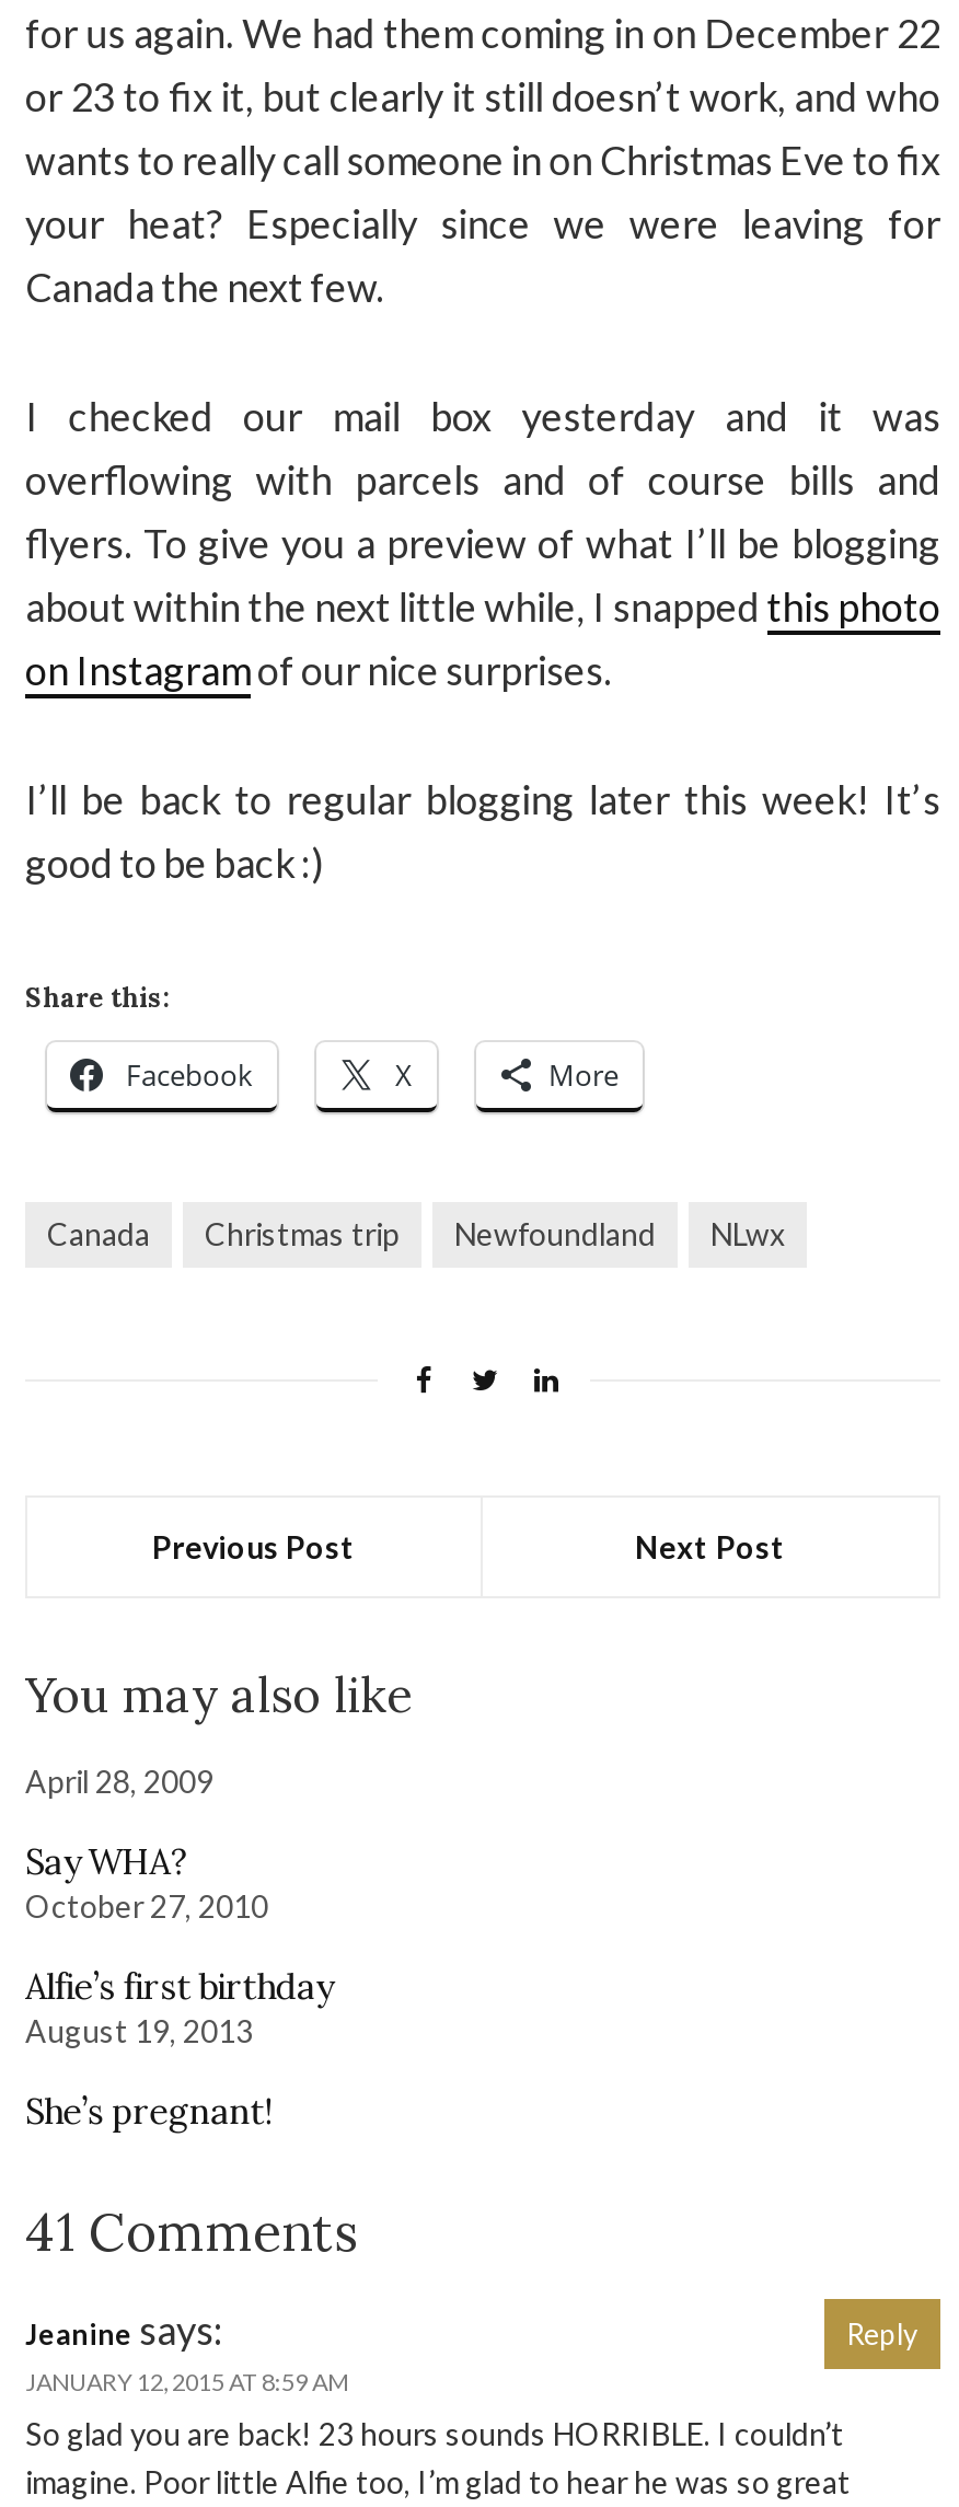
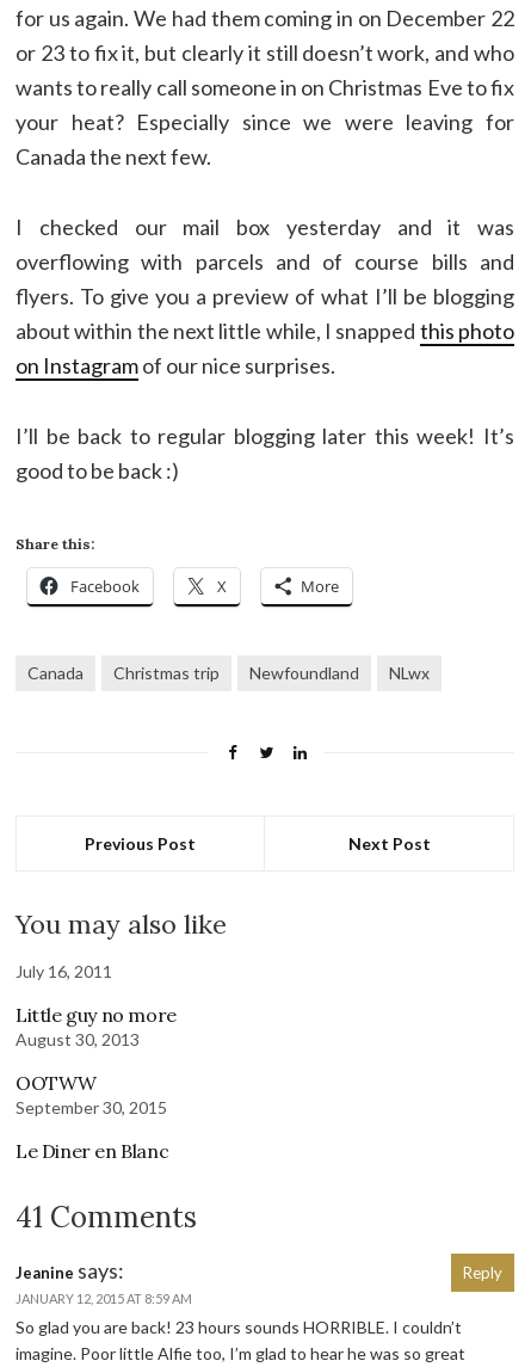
- April 28, 2009
+ July 16, 2011

- Say WHA?
- October 27, 2010
+ Little guy no more
+ August 30, 2013

- Alfie’s first birthday
- August 19, 2013
+ OOTWW
+ September 30, 2015

- She’s pregnant!
+ Le Diner en Blanc
